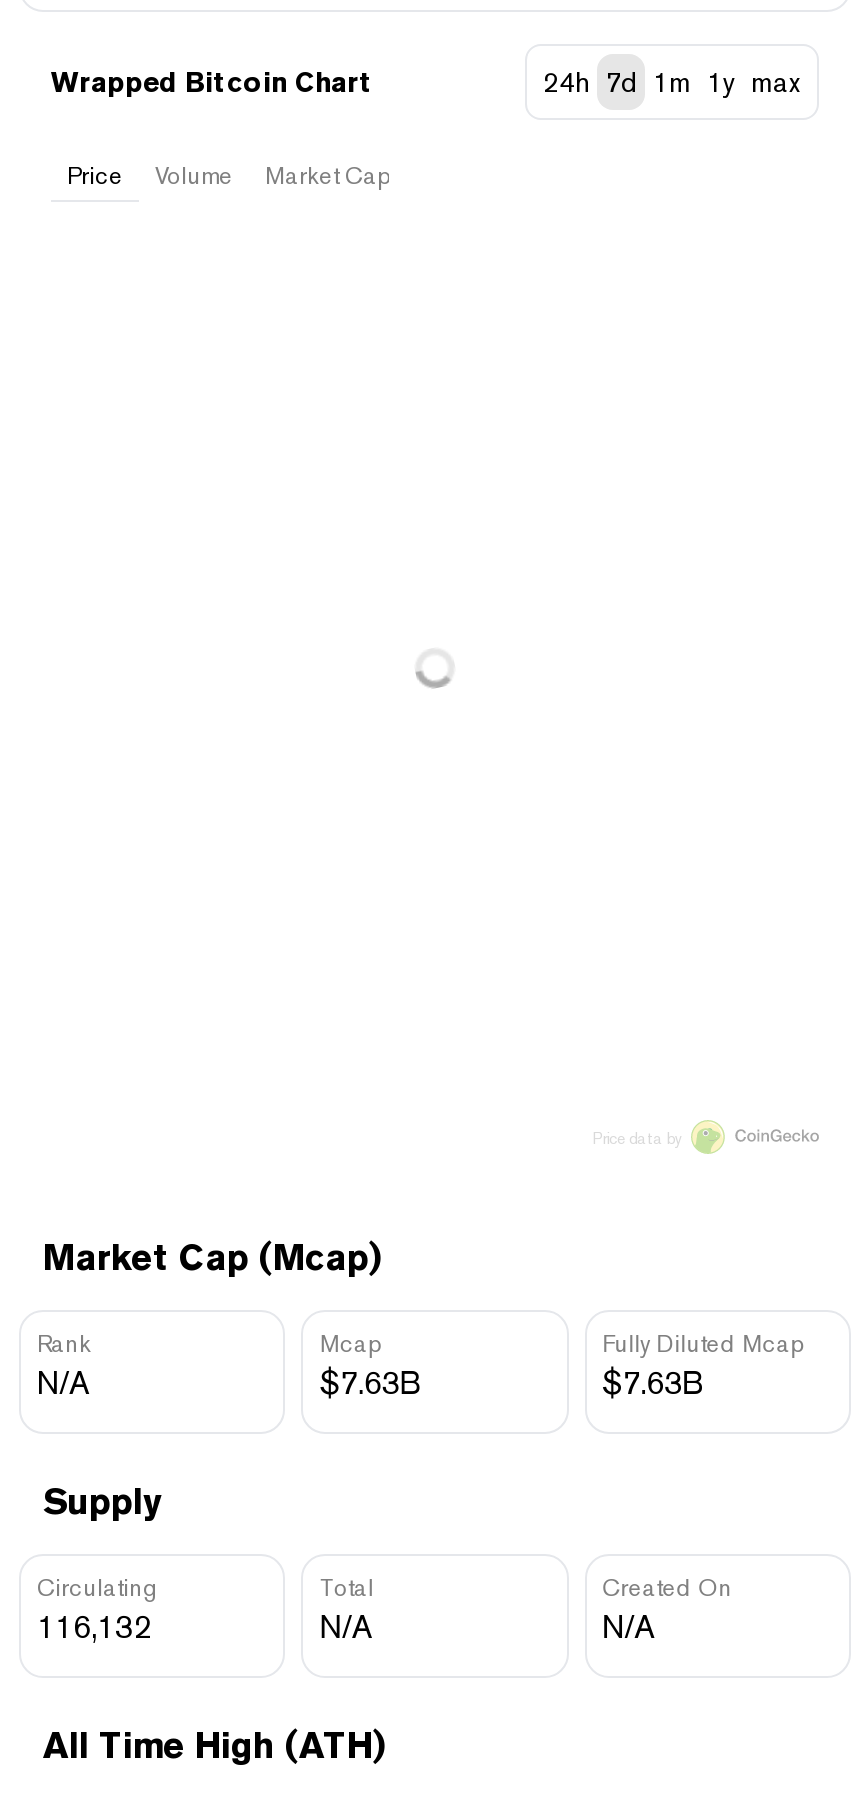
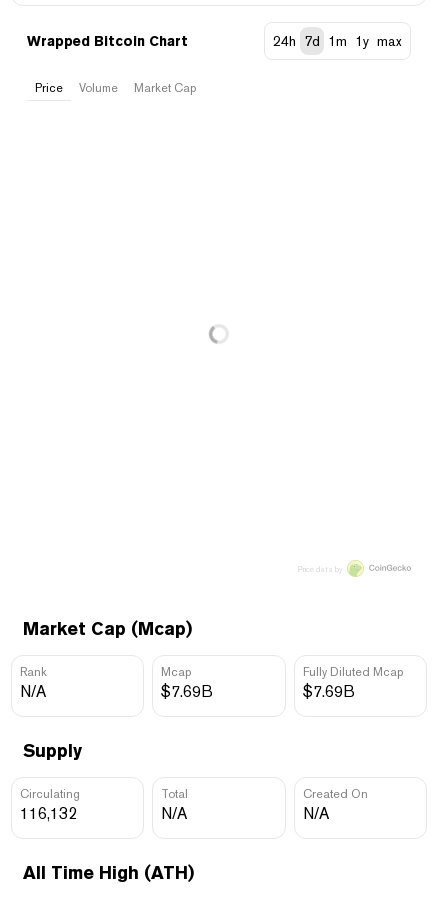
- $7.63B
+ $7.69B

- $7.63B
+ $7.69B
